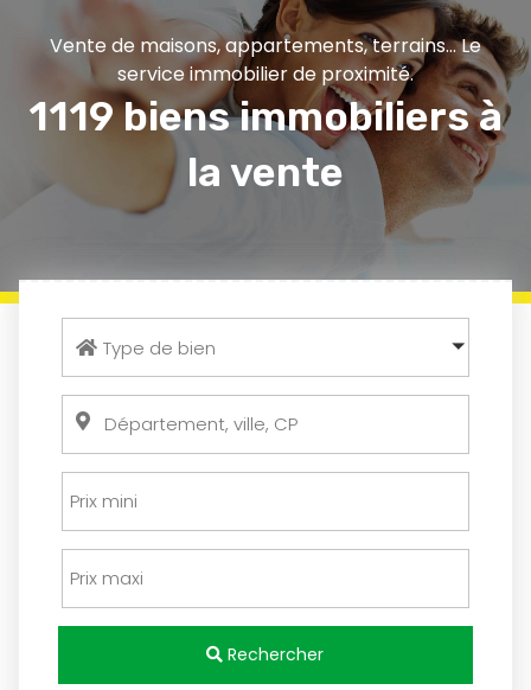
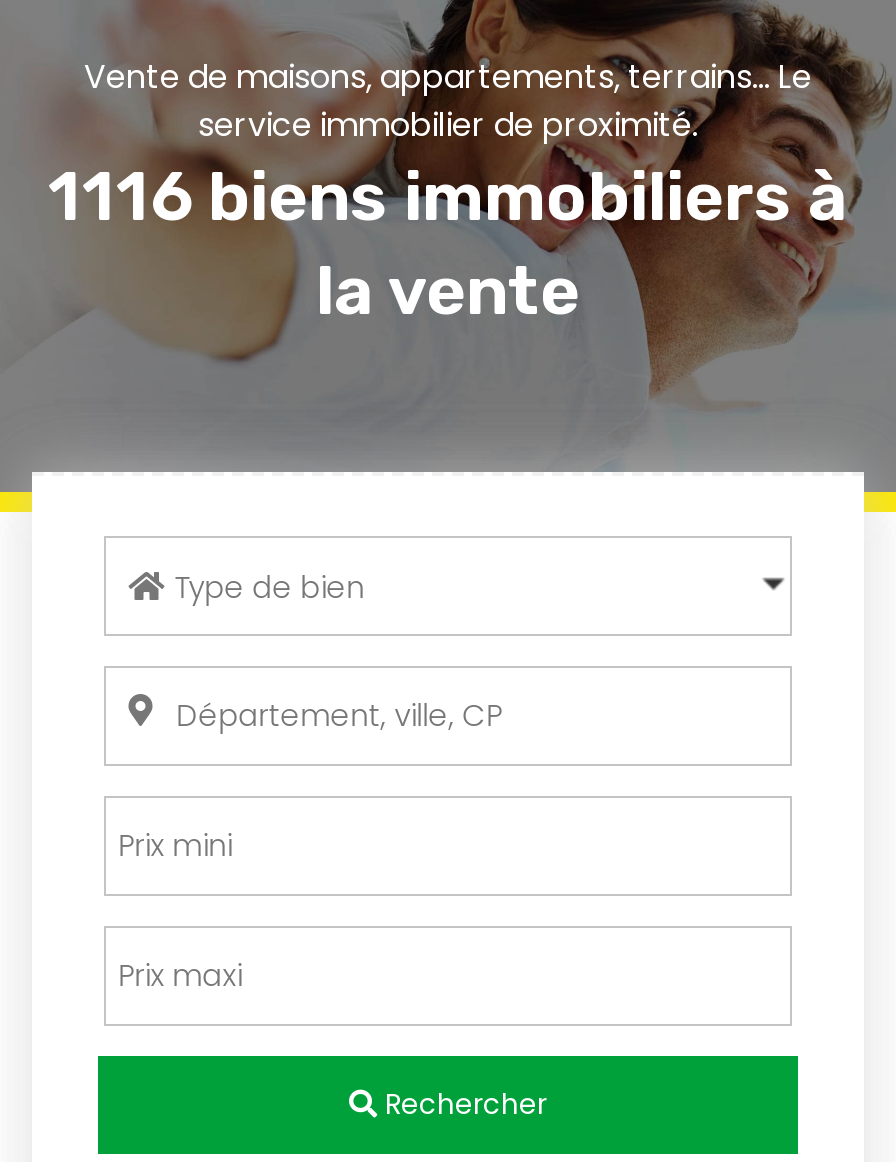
- 1119 biens immobiliers à
+ 1116 biens immobiliers à
